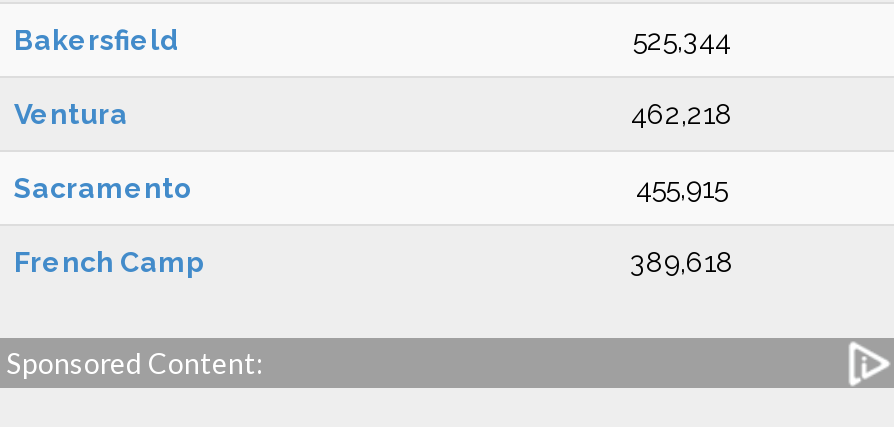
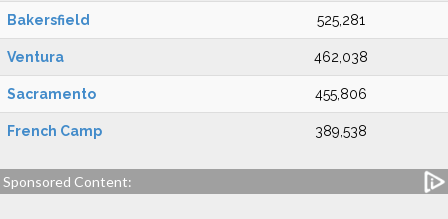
- 525,344
+ 525,281

- 462,218
+ 462,038

- 455,915
+ 455,806

- 389,618
+ 389,538
